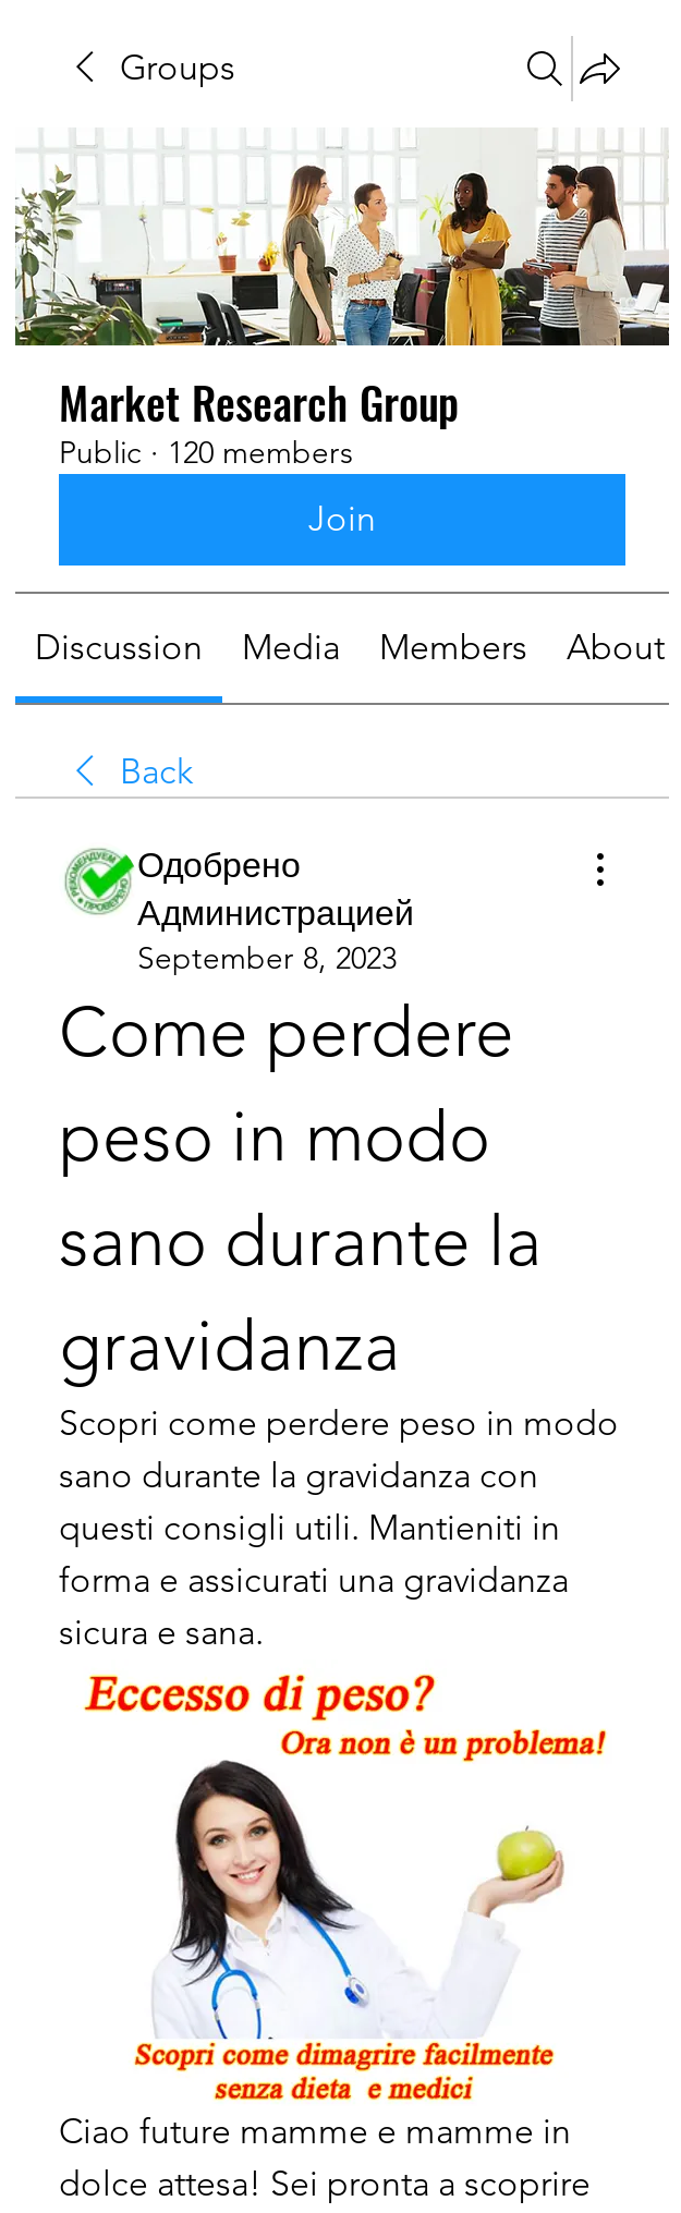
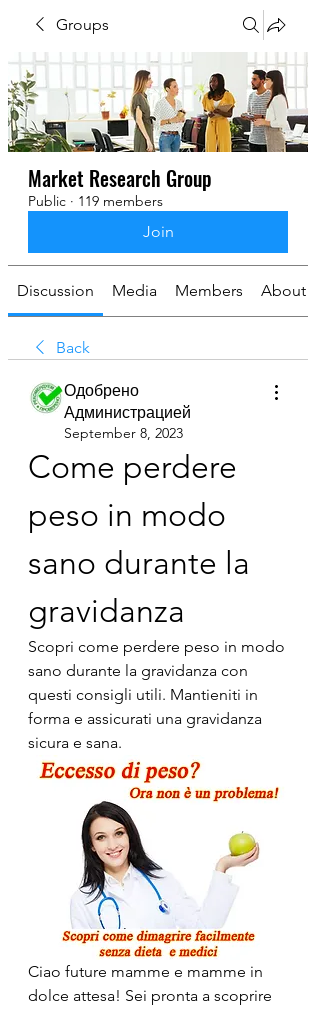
- Public · 120 members
+ Public · 119 members
